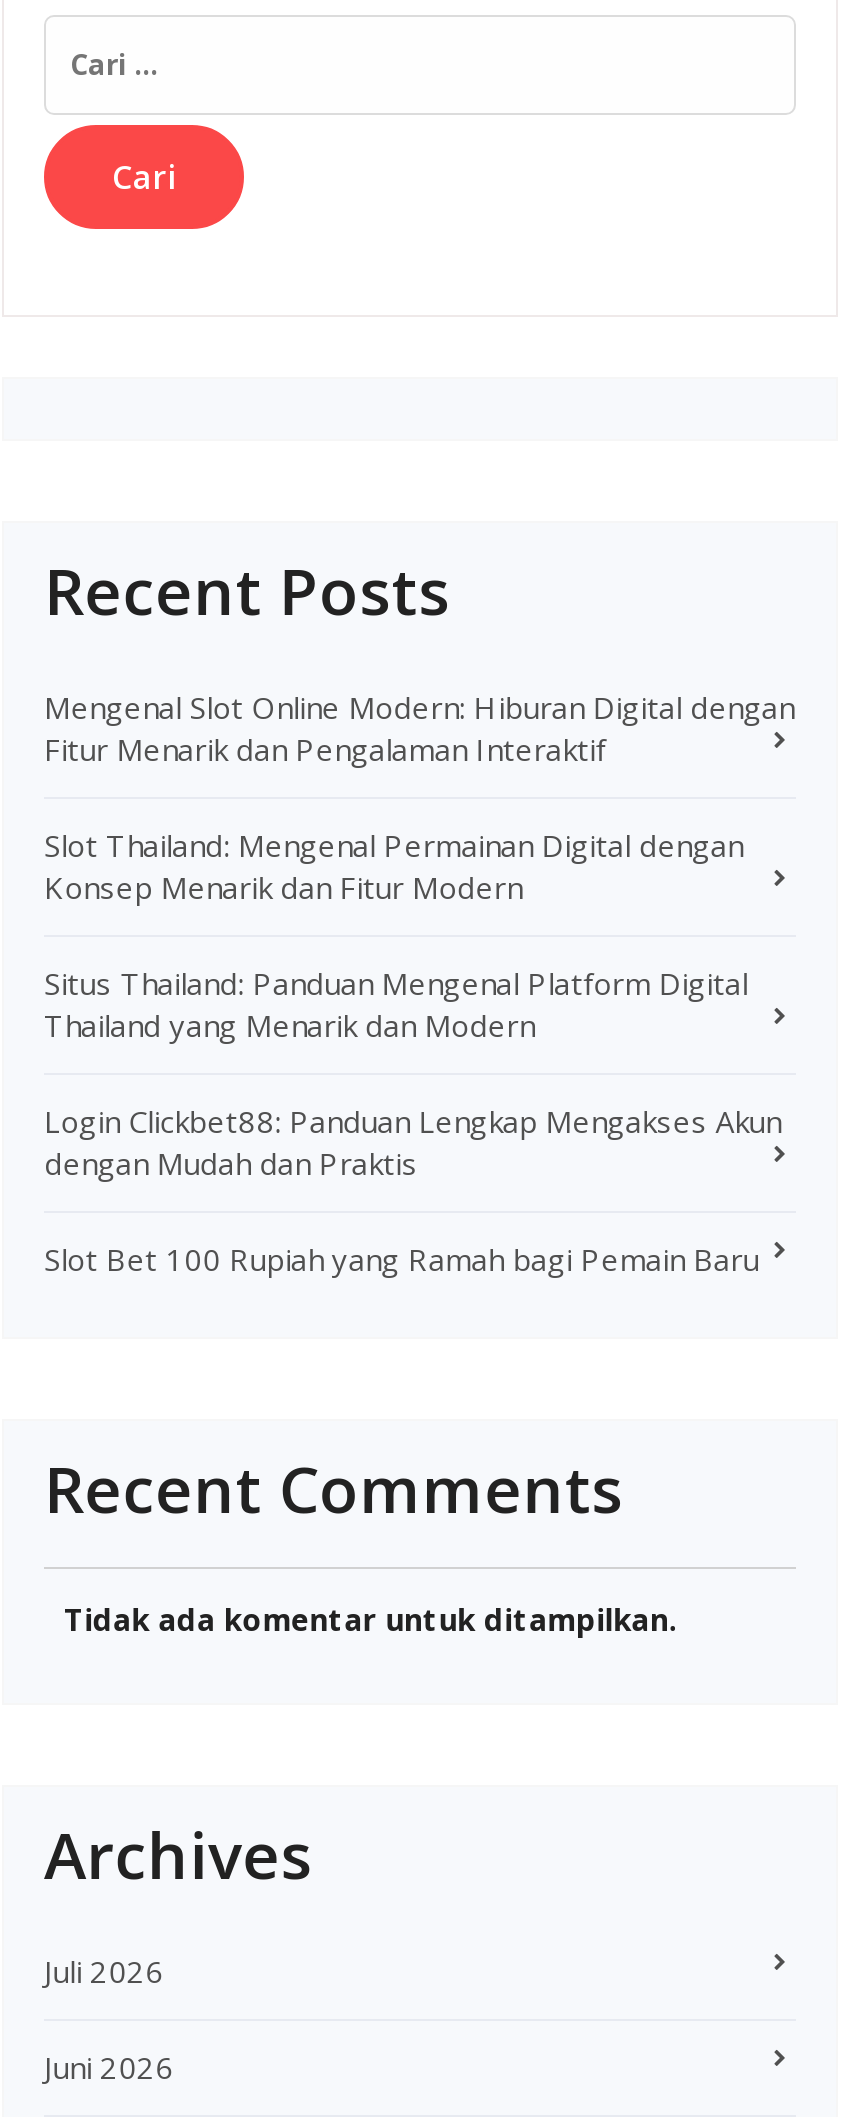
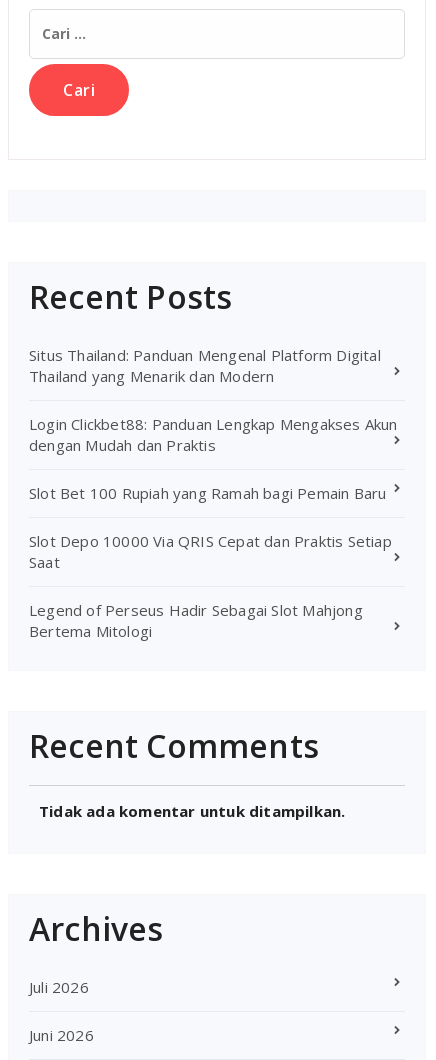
- Mengenal Slot Online Modern: Hiburan Digital dengan
- Fitur Menarik dan Pengalaman Interaktif
- Slot Thailand: Mengenal Permainan Digital dengan
- Konsep Menarik dan Fitur Modern

moved up: Situs Thailand: Panduan Mengenal Platform Digital | Thailand yang Menarik dan Modern | Login Clickbet88: Panduan Lengkap Mengakses Akun | dengan Mudah dan Praktis | Slot Bet 100 Rupiah yang Ramah bagi Pemain Baru

+ Slot Depo 10000 Via QRIS Cepat dan Praktis Setiap
+ Saat
+ Legend of Perseus Hadir Sebagai Slot Mahjong
+ Bertema Mitologi
